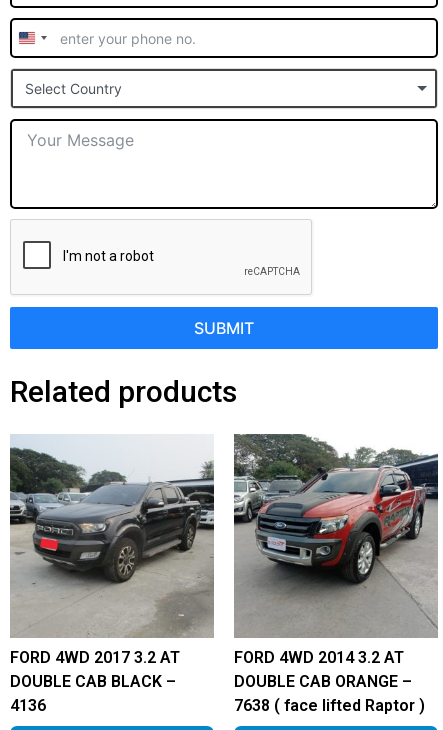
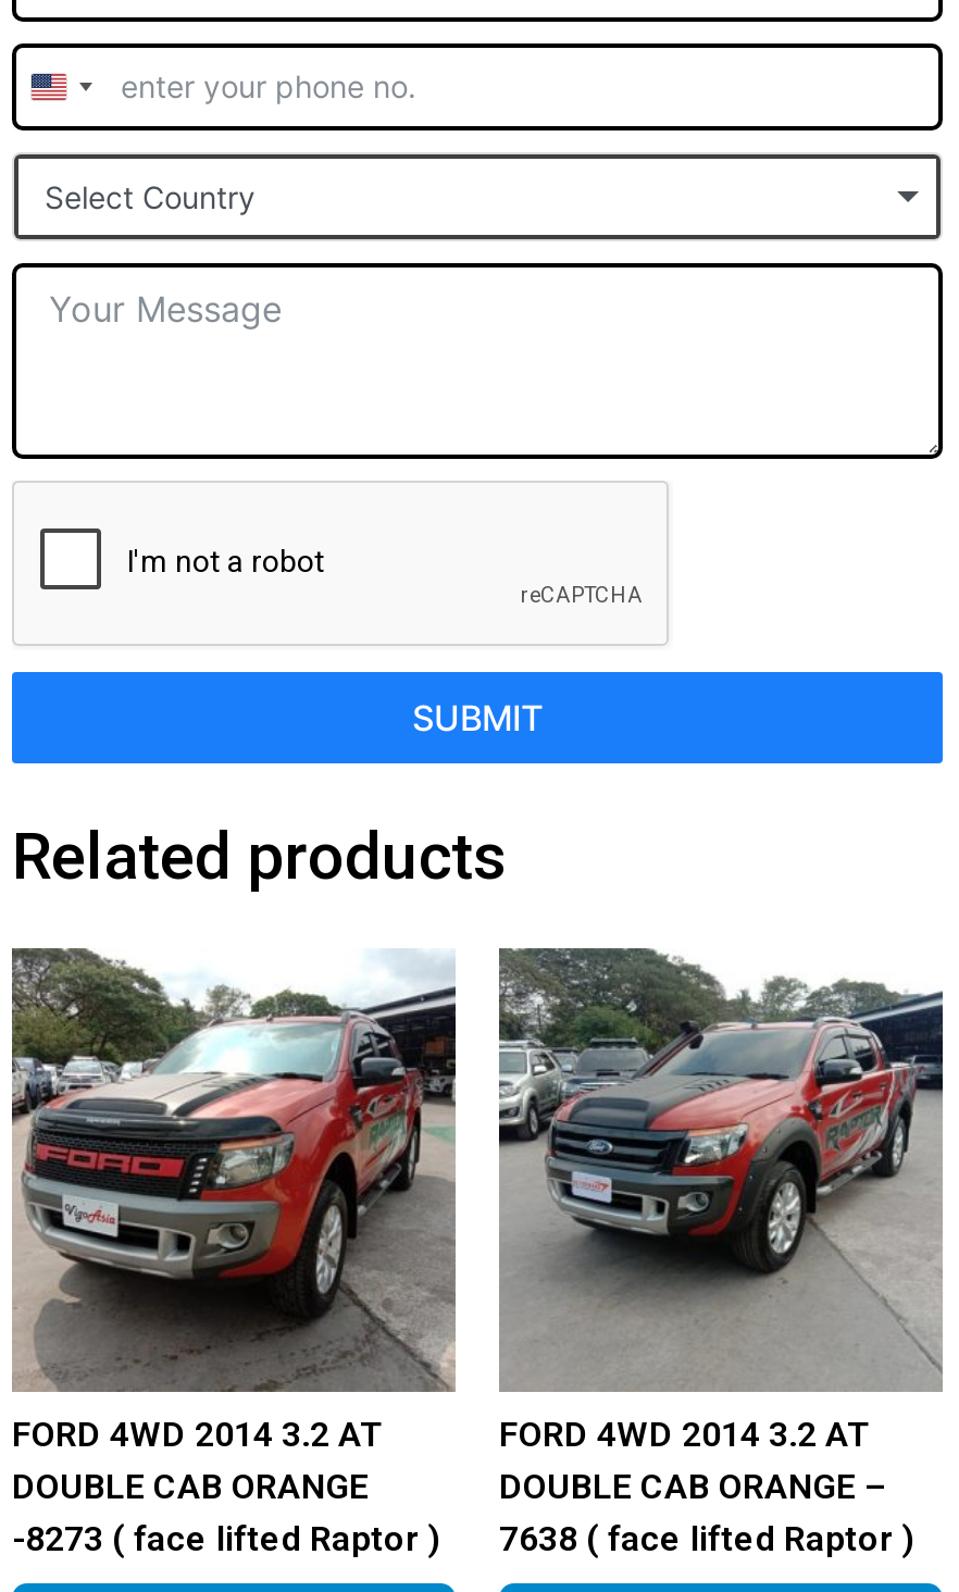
- [image]
- FORD 4WD 2017 3.2 AT
- DOUBLE CAB BLACK –
- 4136
+ [image]
+ FORD 4WD 2014 3.2 AT
+ DOUBLE CAB ORANGE
+ -8273 ( face lifted Raptor )
